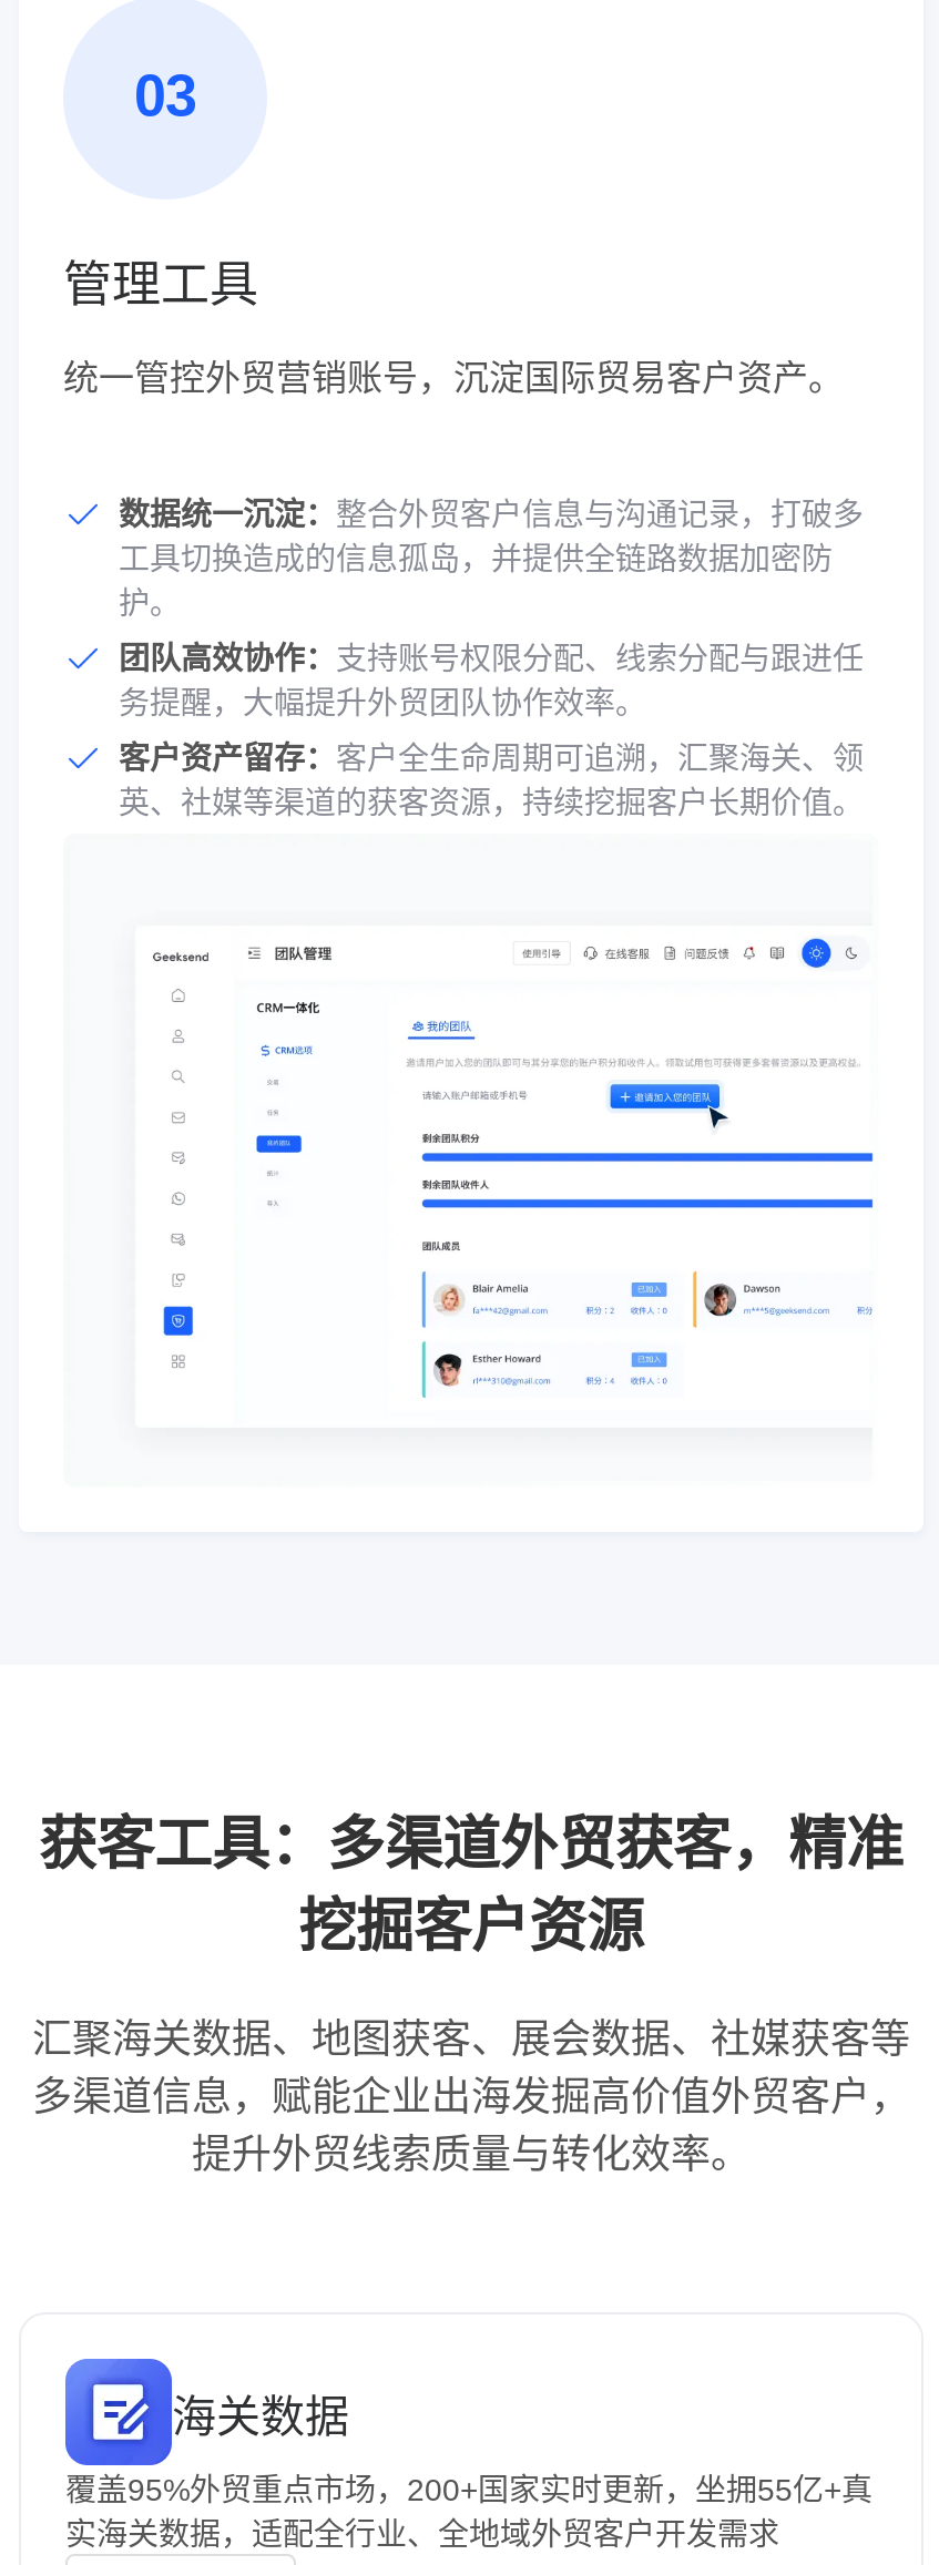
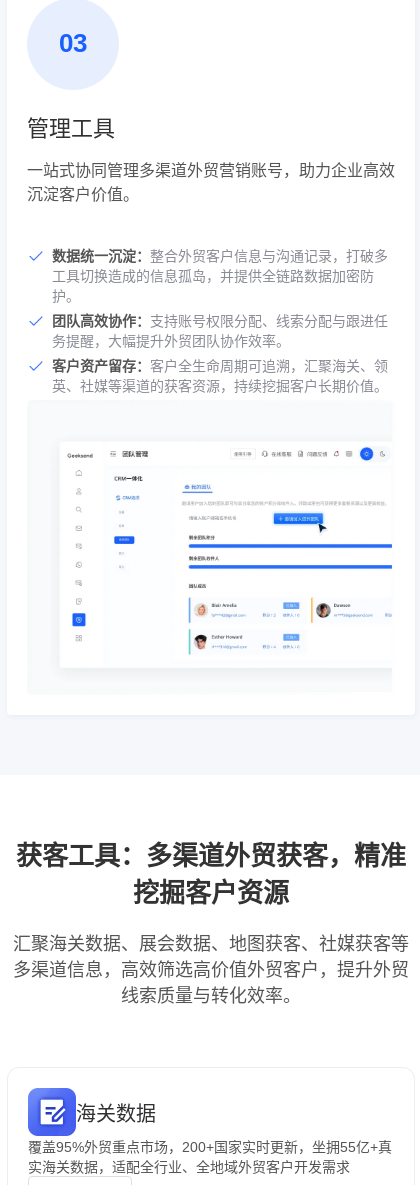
- 统一管控外贸营销账号，沉淀国际贸易客户资产。
+ 一站式协同管理多渠道外贸营销账号，助力企业高效
+ 沉淀客户价值。

- 汇聚海关数据、地图获客、展会数据、社媒获客等
- 多渠道信息，赋能企业出海发掘高价值外贸客户，
- 提升外贸线索质量与转化效率。
+ 汇聚海关数据、展会数据、地图获客、社媒获客等
+ 多渠道信息，高效筛选高价值外贸客户，提升外贸
+ 线索质量与转化效率。
